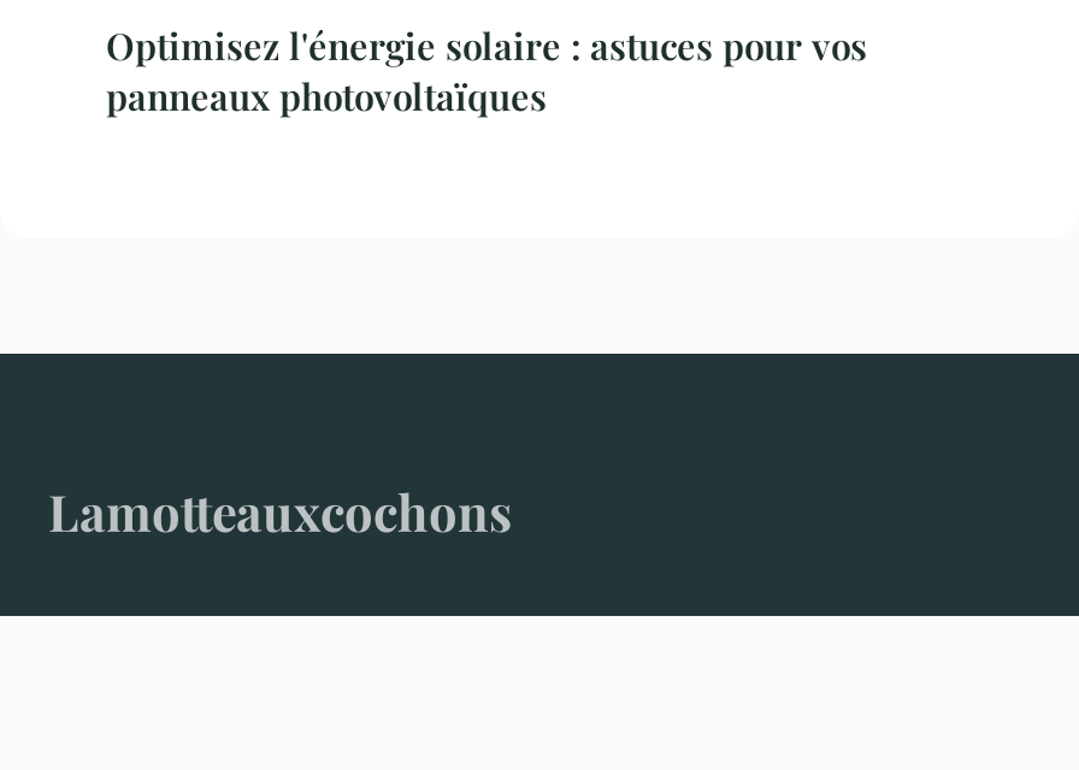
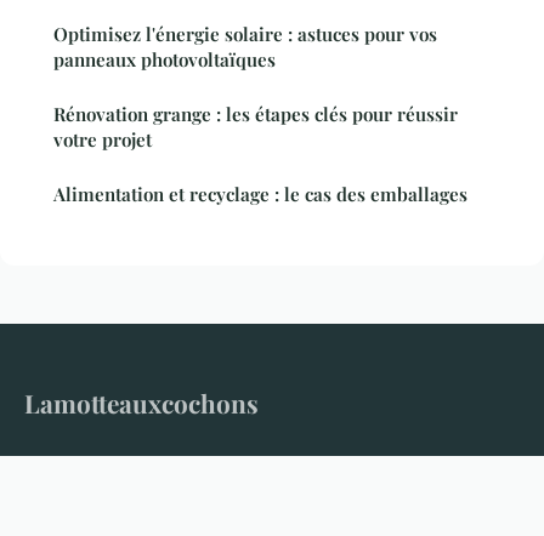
+ Rénovation grange : les étapes clés pour réussir
+ votre projet
+ Alimentation et recyclage : le cas des emballages
